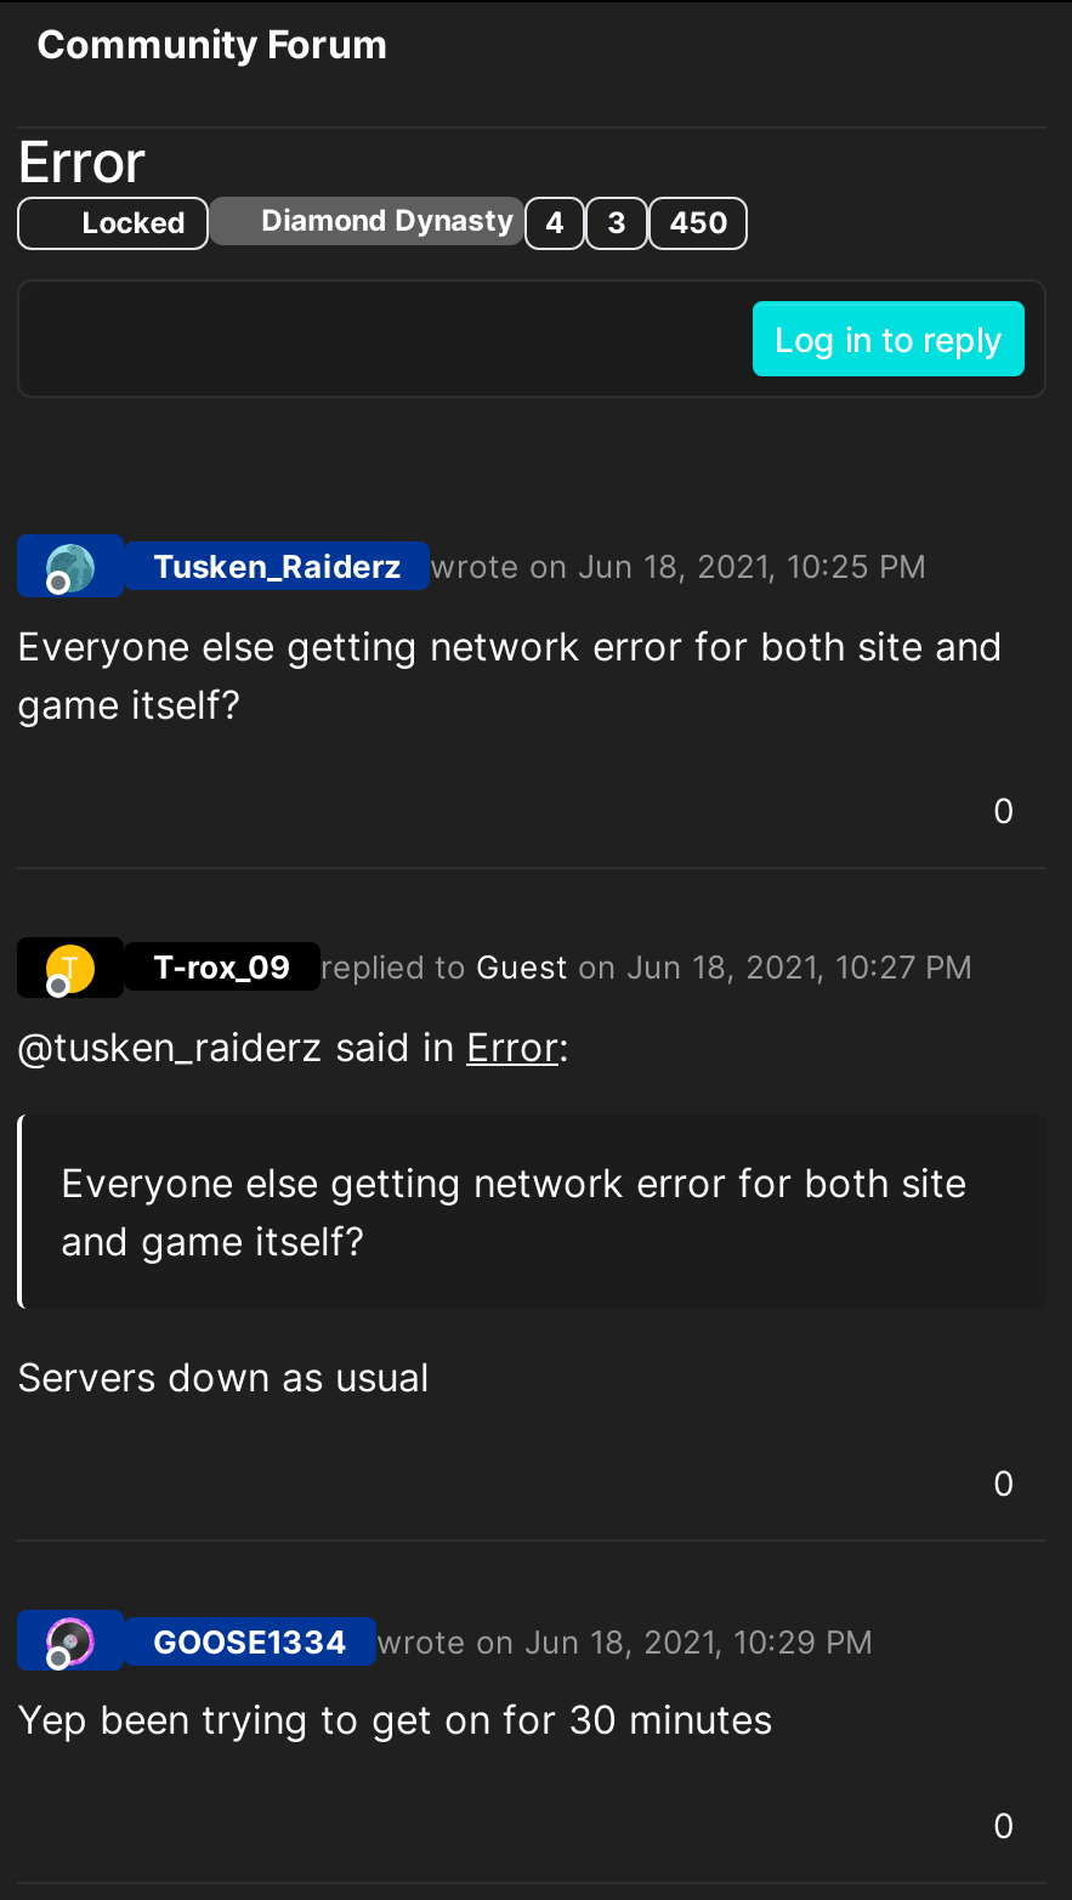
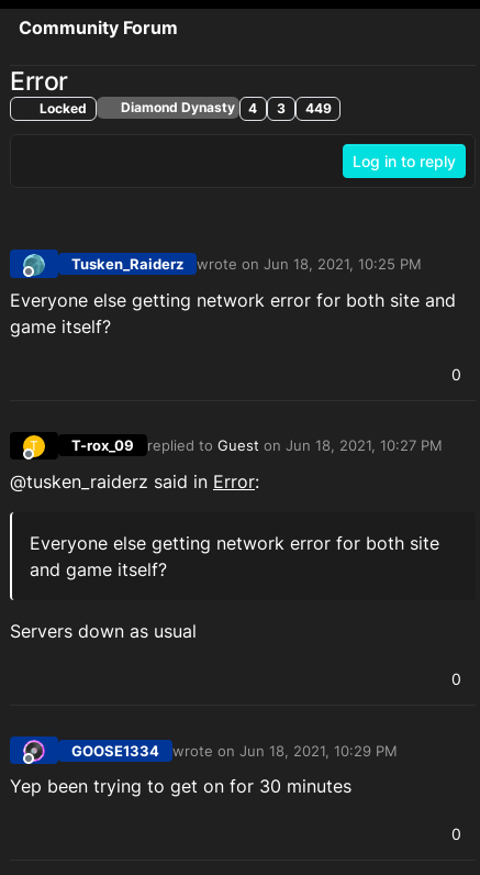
- Locked Diamond Dynasty 4 3 450
+ Locked Diamond Dynasty 4 3 449
